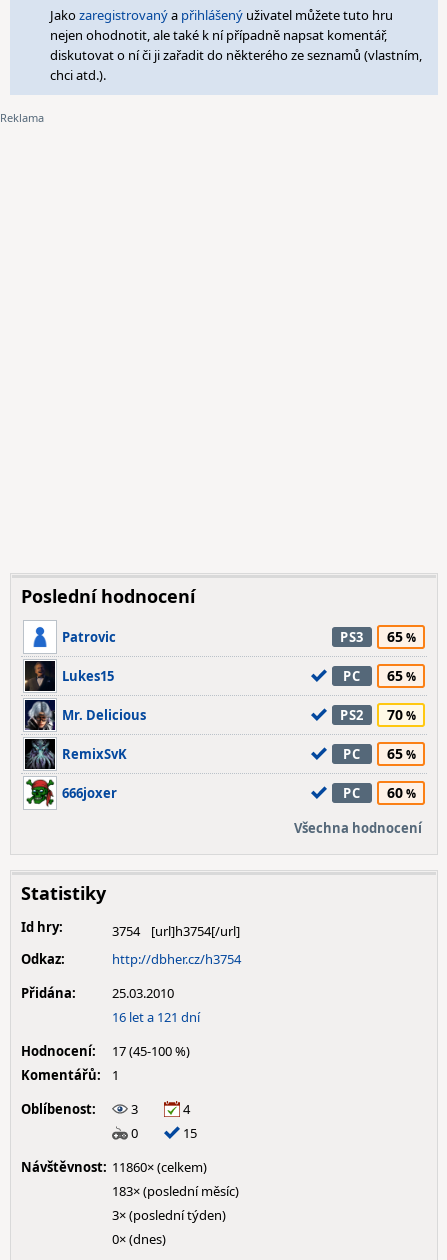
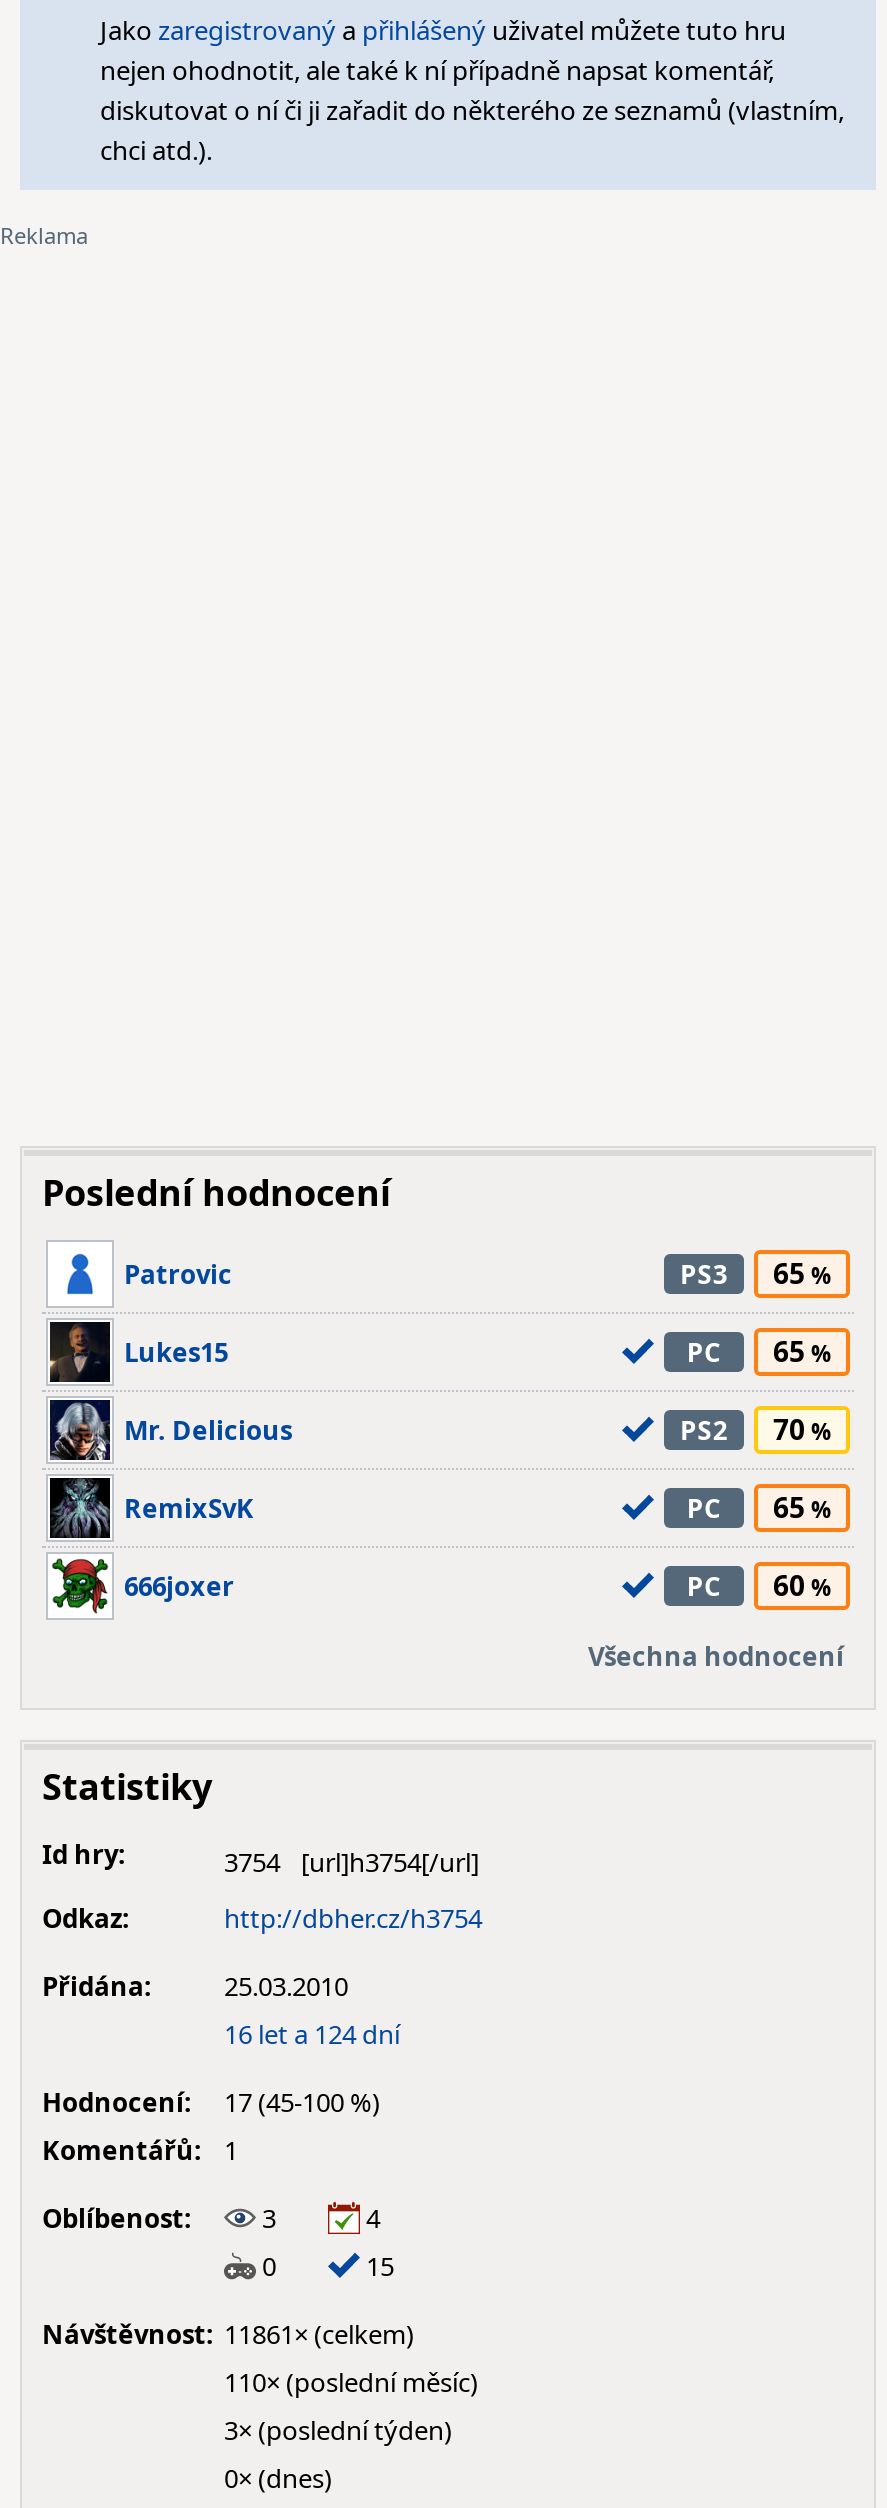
- 16 let a 121 dní
+ 16 let a 124 dní

- Návštěvnost: 11860× (celkem)
+ Návštěvnost: 11861× (celkem)

- 183× (poslední měsíc)
+ 110× (poslední měsíc)
